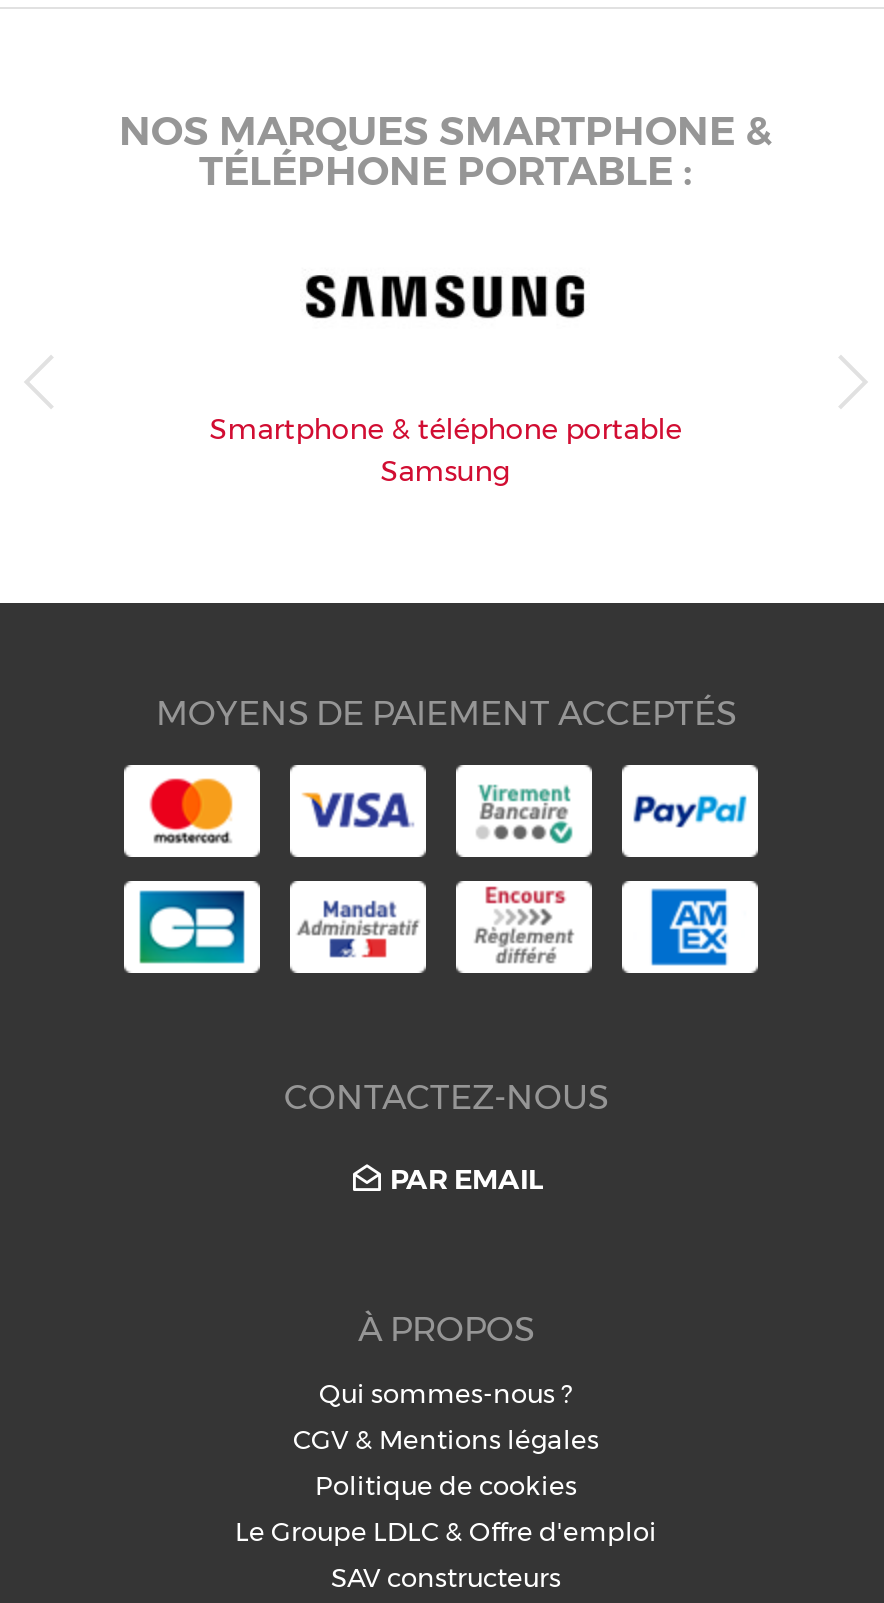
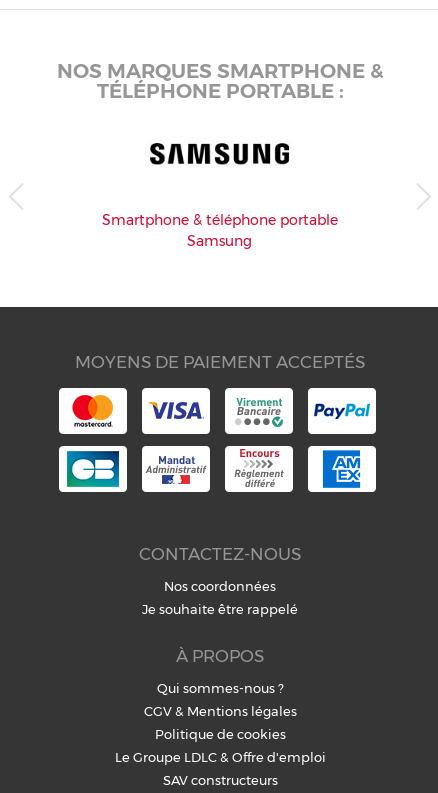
- PAR EMAIL
+ Nos coordonnées
+ Je souhaite être rappelé
